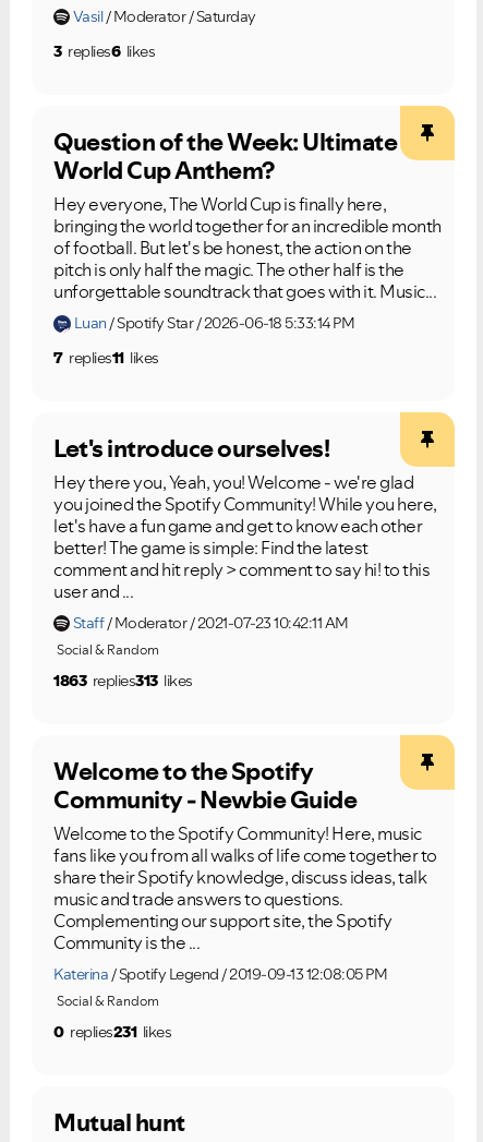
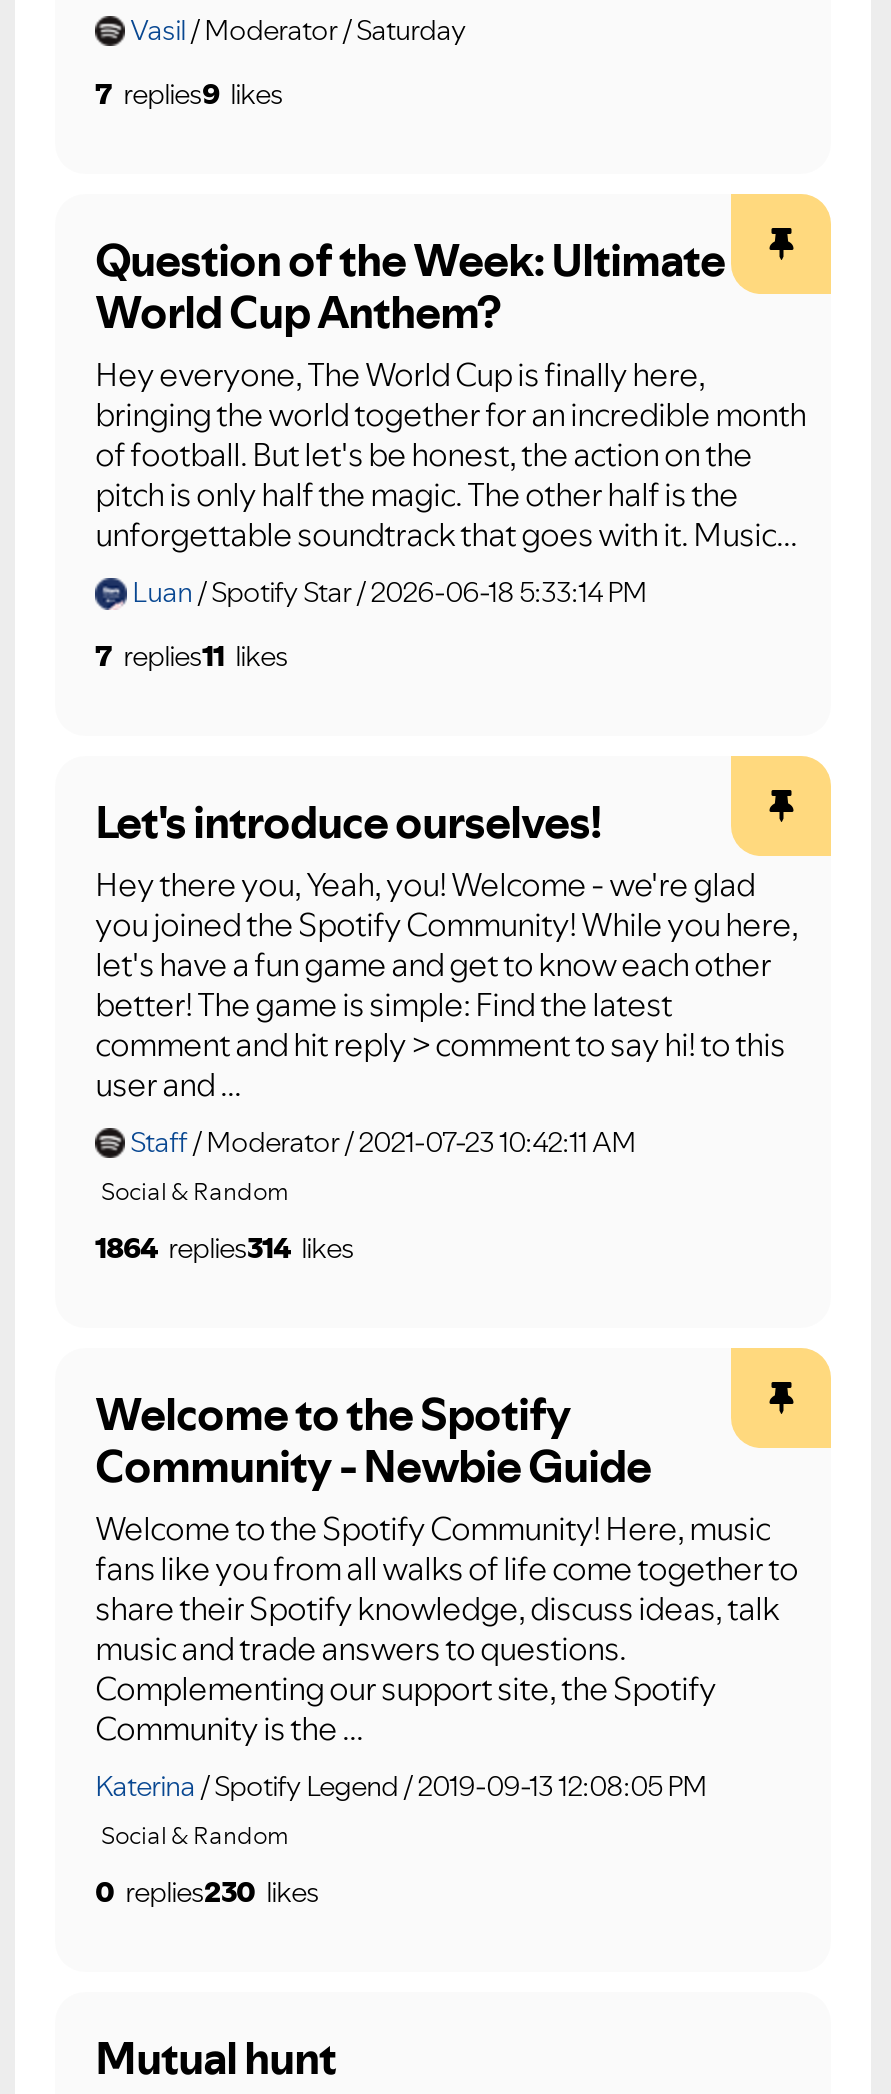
- 3 replies6 likes
+ 7 replies9 likes

- 1863 replies313 likes
+ 1864 replies314 likes

- 0 replies231 likes
+ 0 replies230 likes
